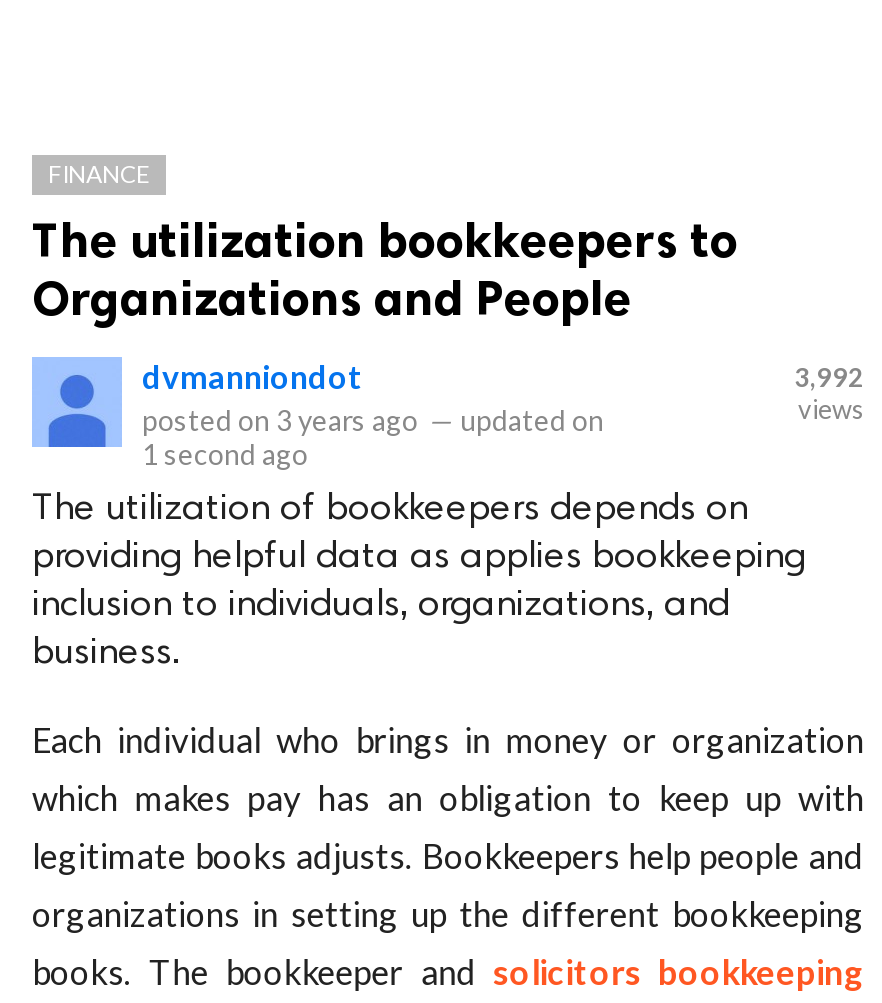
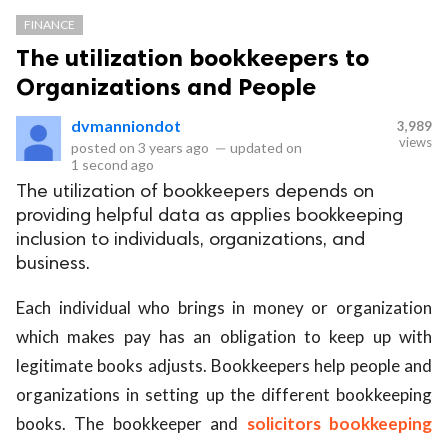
- 3,992
+ 3,989
